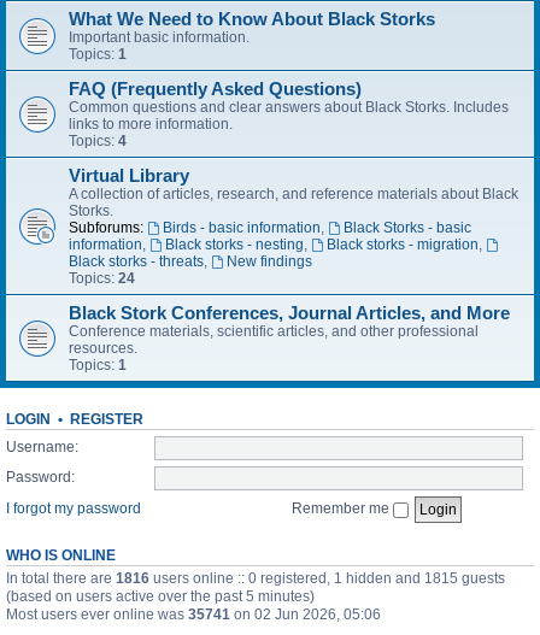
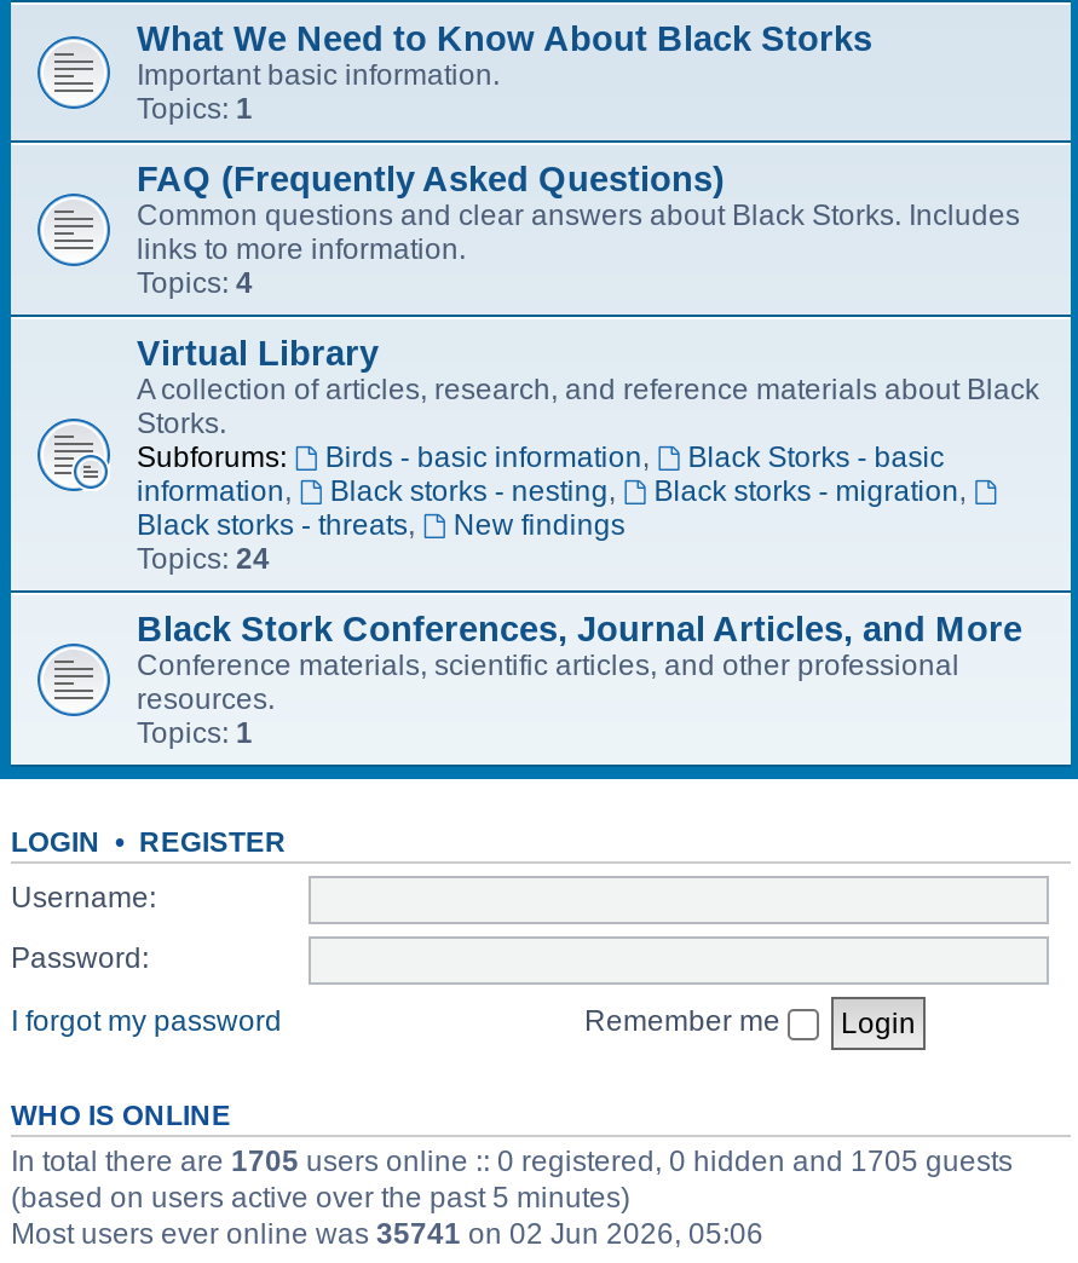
- In total there are 1816 users online :: 0 registered, 1 hidden and 1815 guests
+ In total there are 1705 users online :: 0 registered, 0 hidden and 1705 guests
